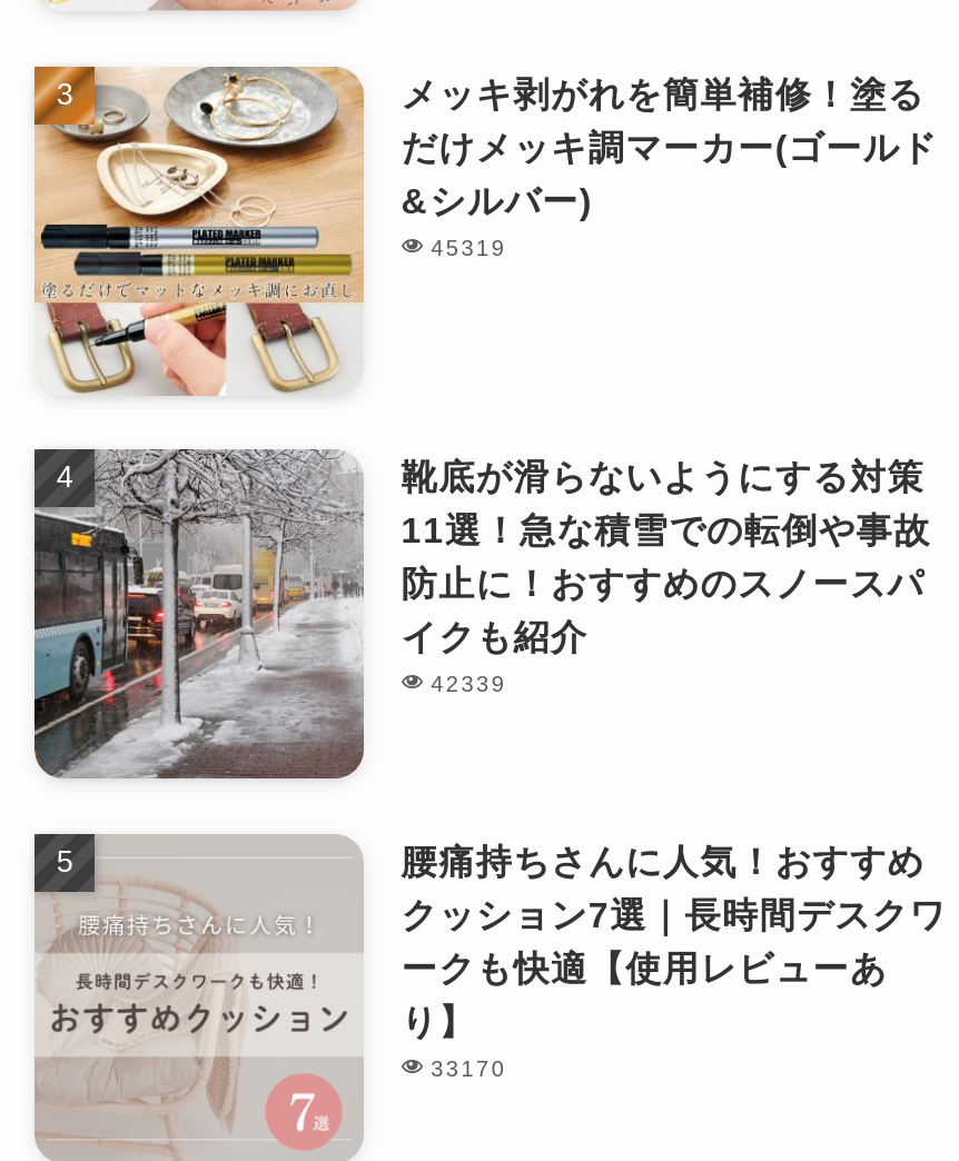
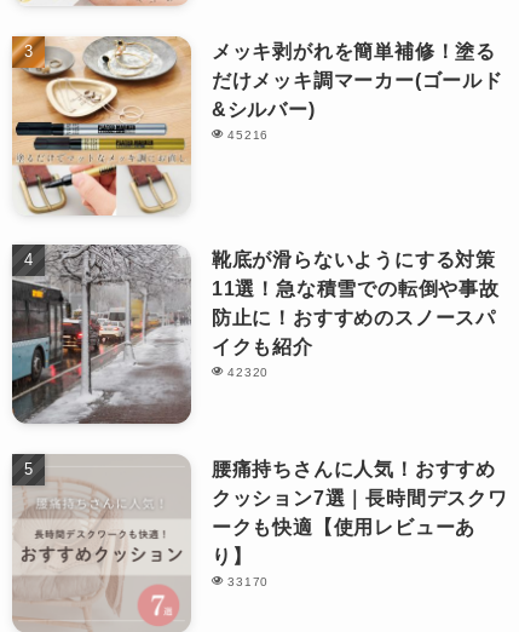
- 45319
+ 45216

- 42339
+ 42320
